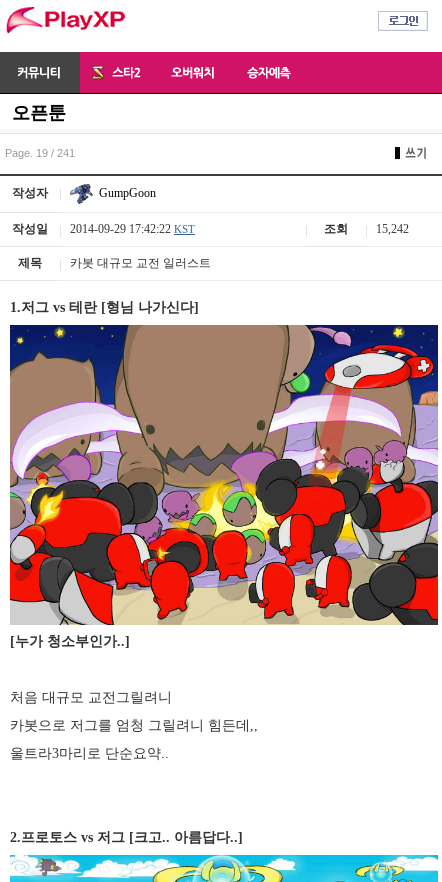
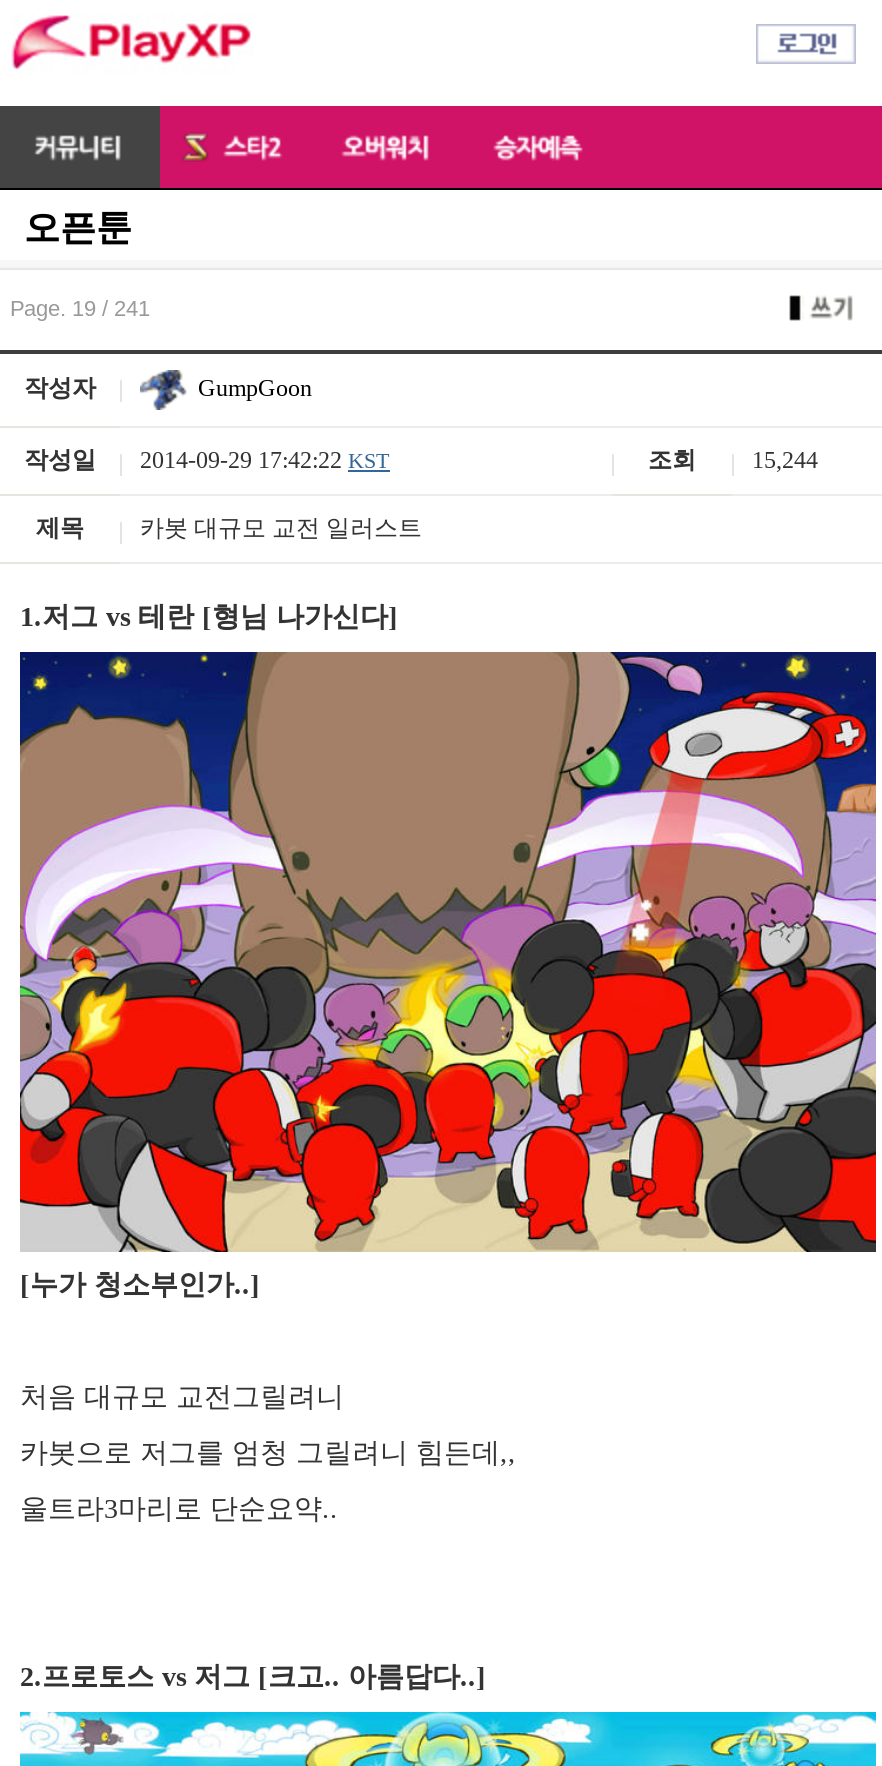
- 조회 15,242
+ 조회 15,244
